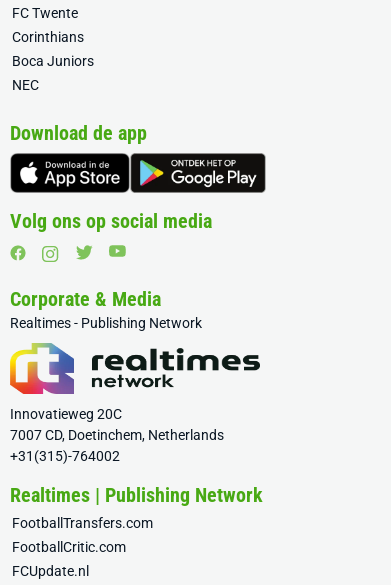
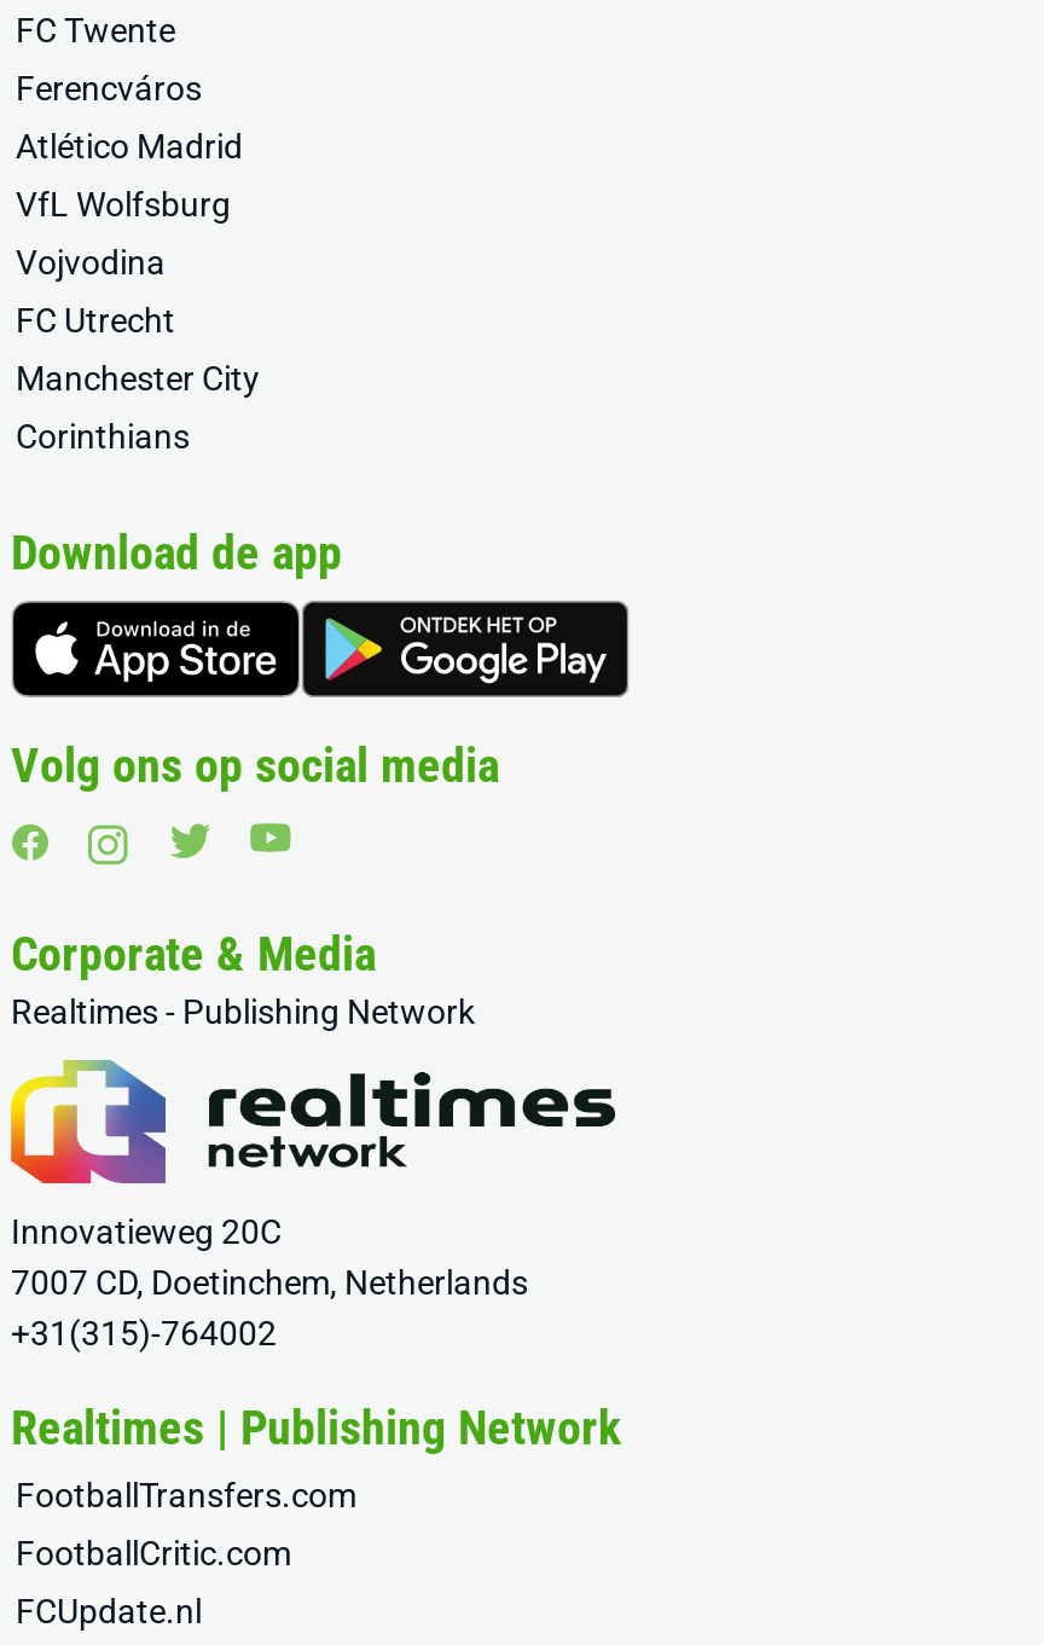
+ Ferencváros
+ Atlético Madrid
+ VfL Wolfsburg
+ Vojvodina
+ FC Utrecht
+ Manchester City

moved down: Corinthians

- Boca Juniors
- NEC
